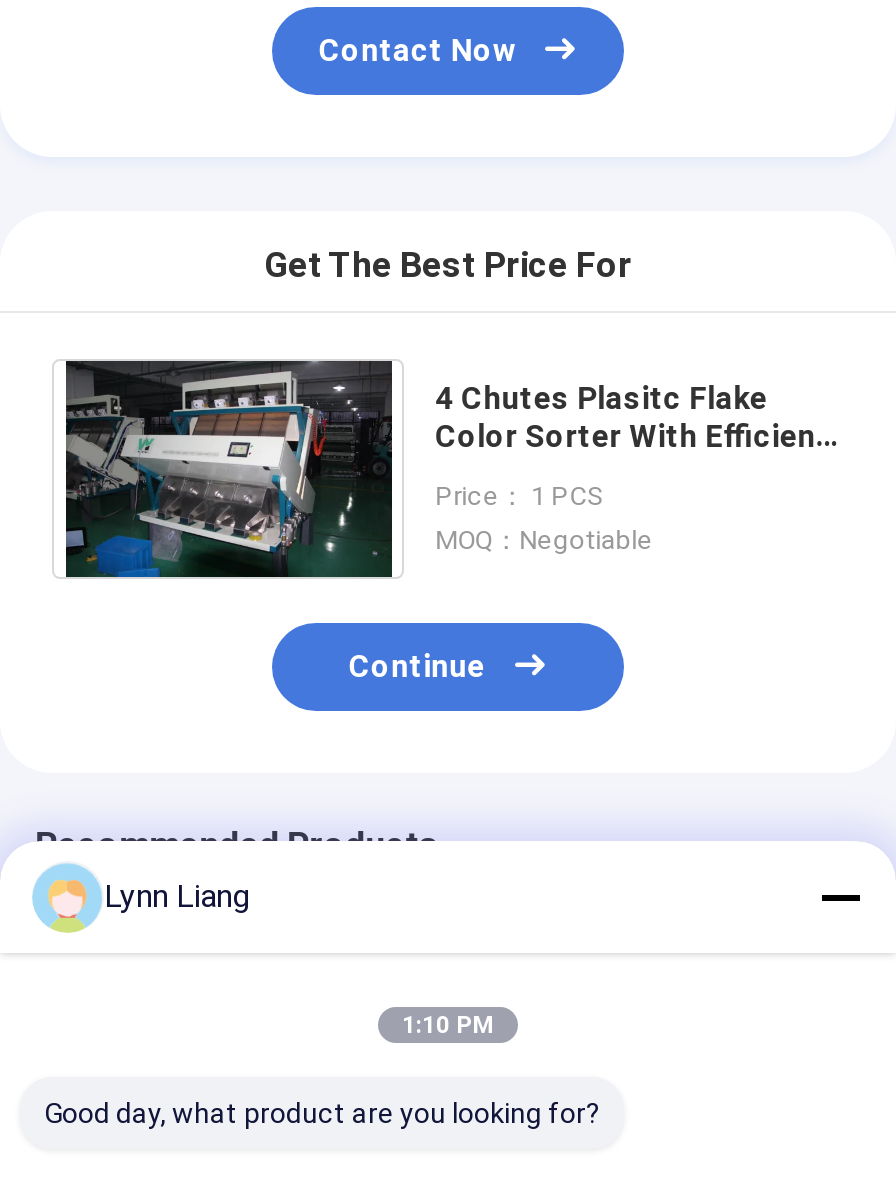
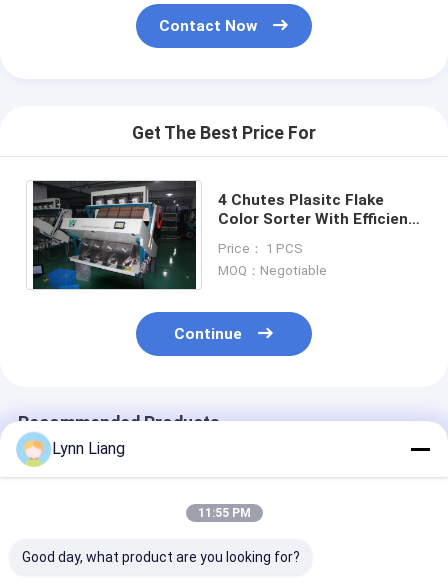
- 1:10 PM
+ 11:55 PM
